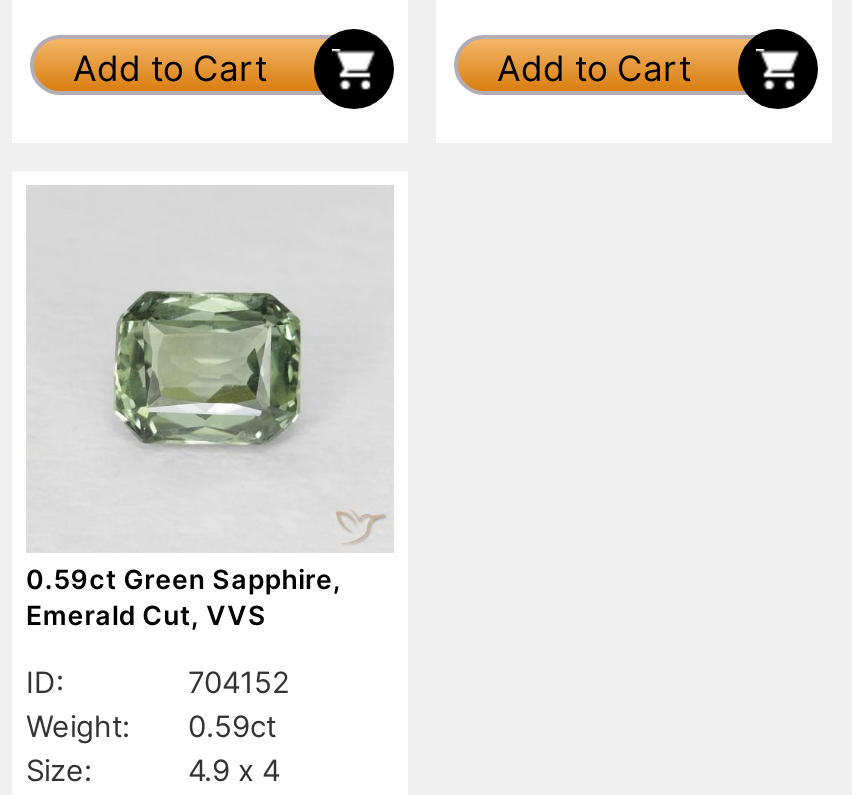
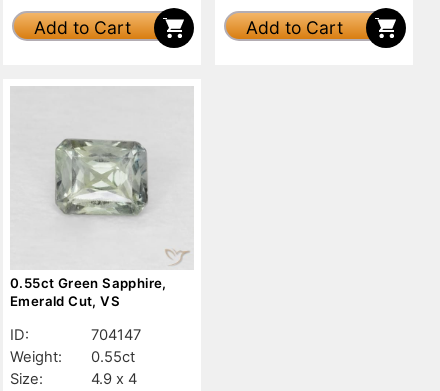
- [image]
+ [image]

- 0.59ct Green Sapphire,
+ 0.55ct Green Sapphire,

- Emerald Cut, VVS
+ Emerald Cut, VS

- 704152
+ 704147

- Weight: 0.59ct
+ Weight: 0.55ct
